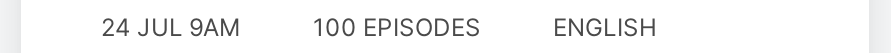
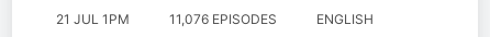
- 24 JUL 9AM
- 100 EPISODES
+ 21 JUL 1PM
+ 11,076 EPISODES
